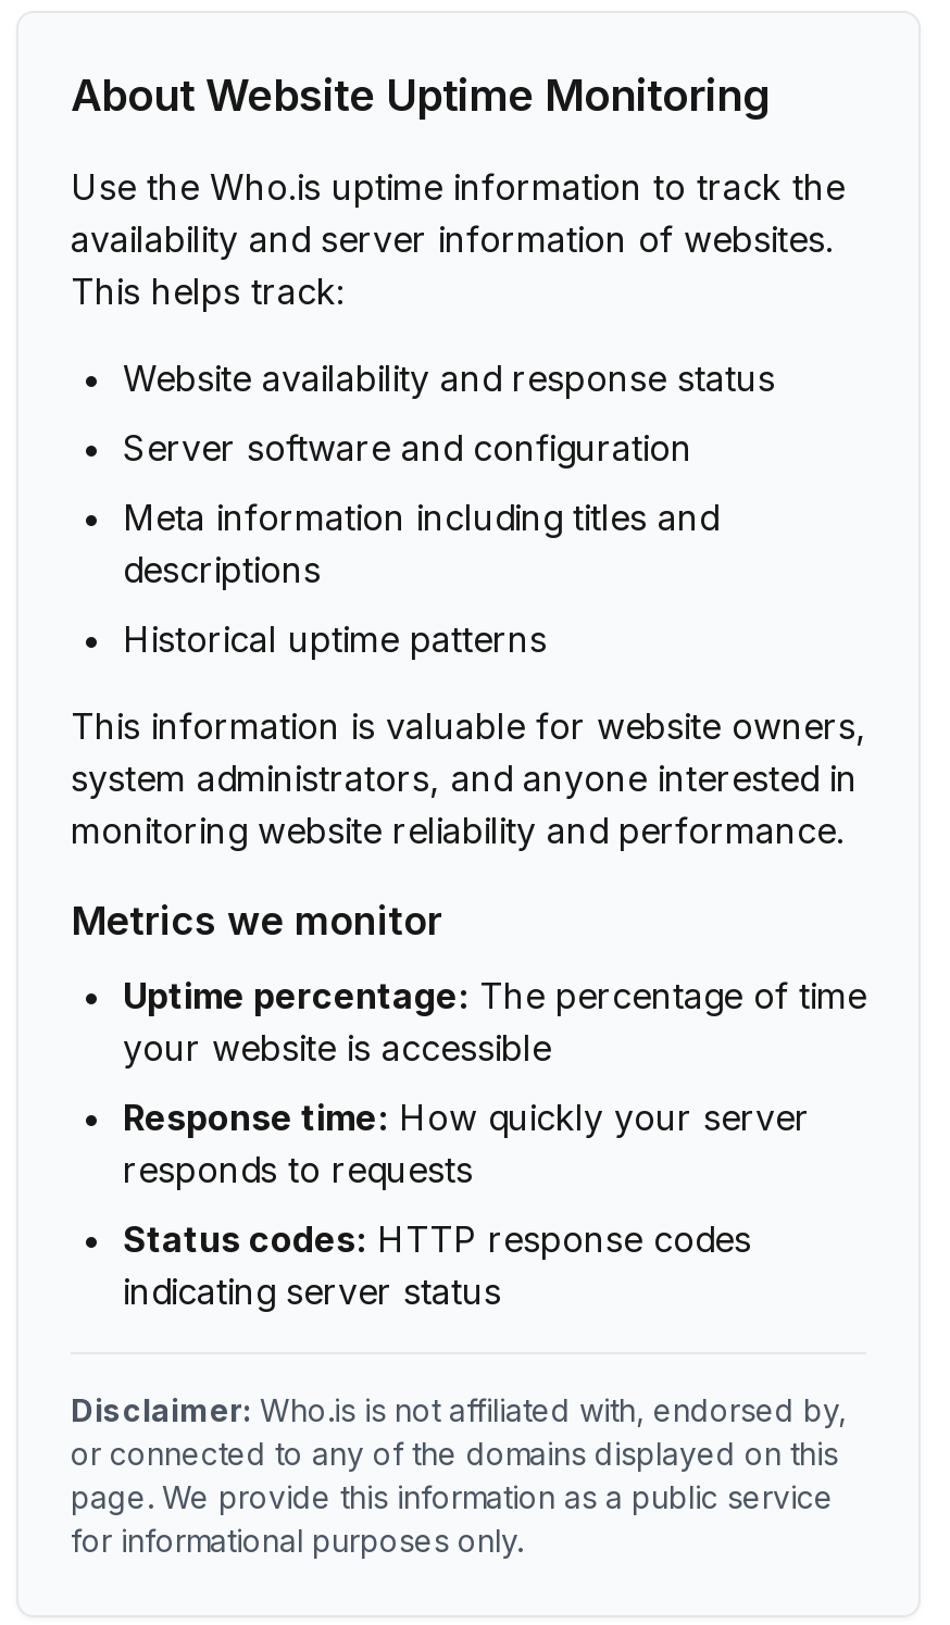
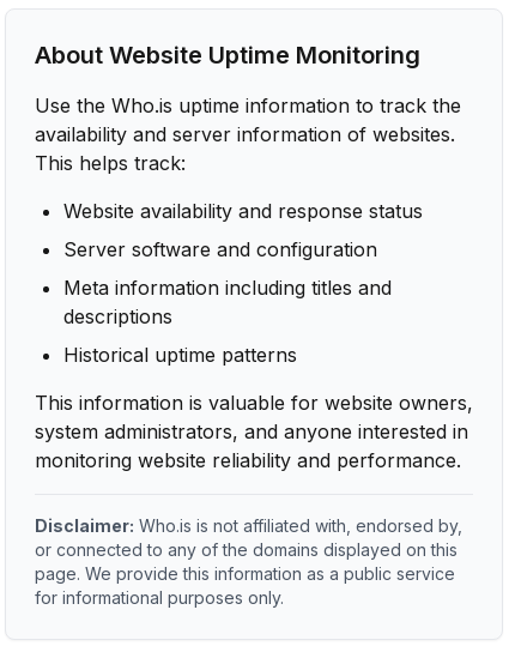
- Metrics we monitor
- Uptime percentage: The percentage of time
- your website is accessible
- Response time: How quickly your server
- responds to requests
- Status codes: HTTP response codes
- indicating server status
